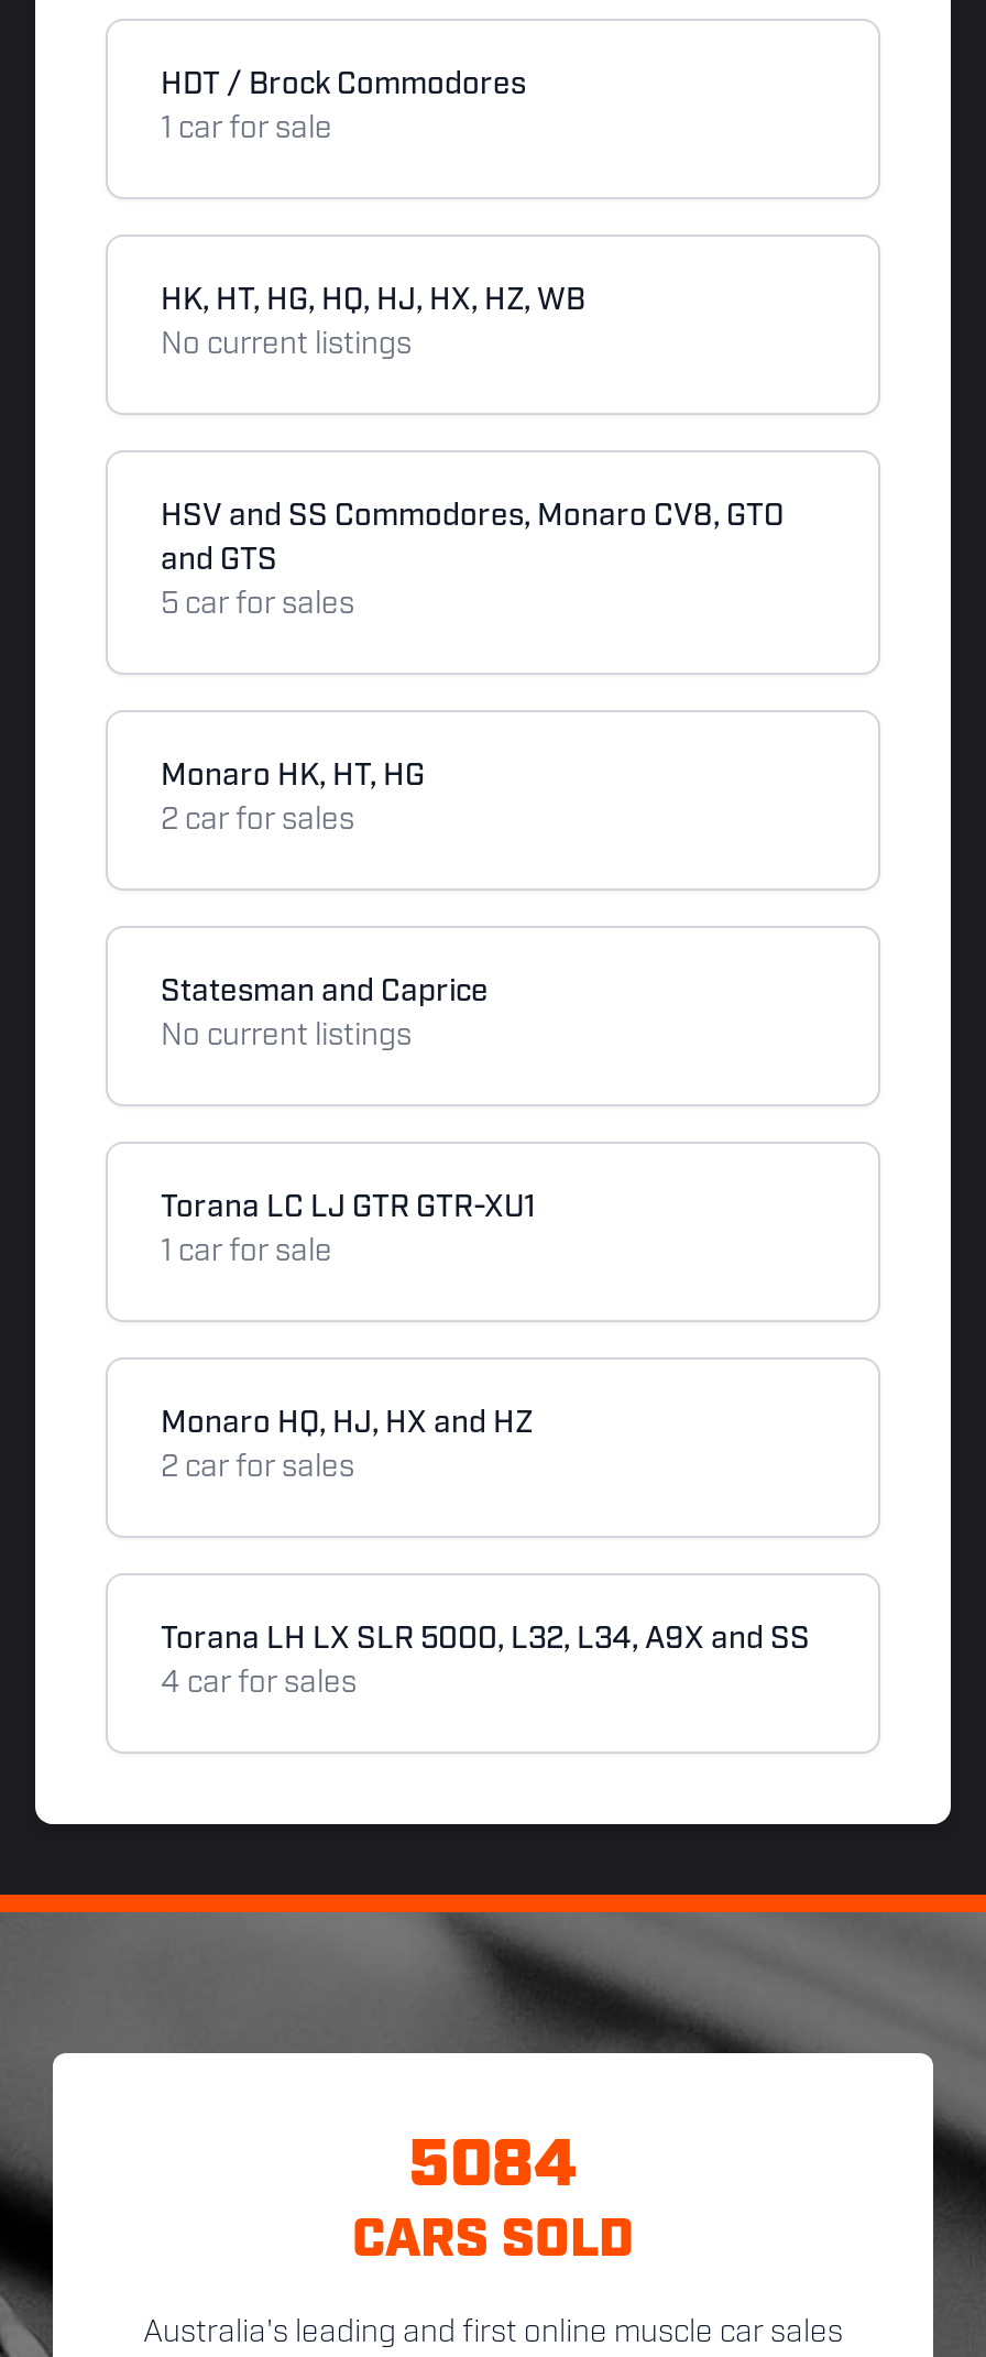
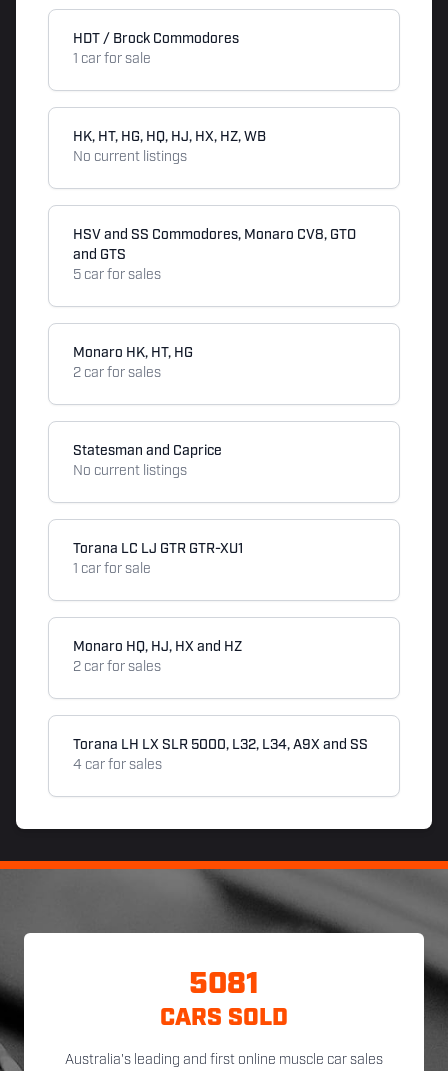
- 5084
+ 5081
